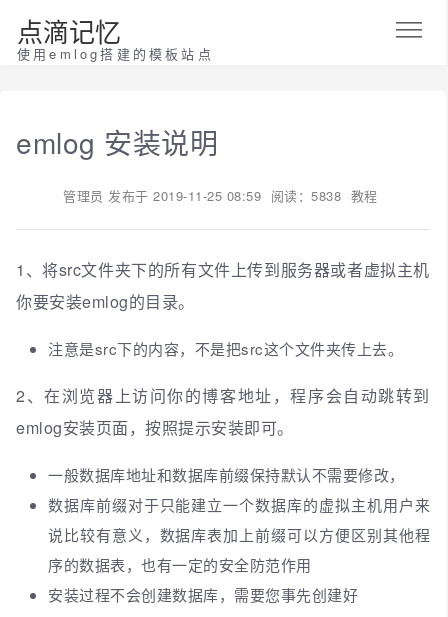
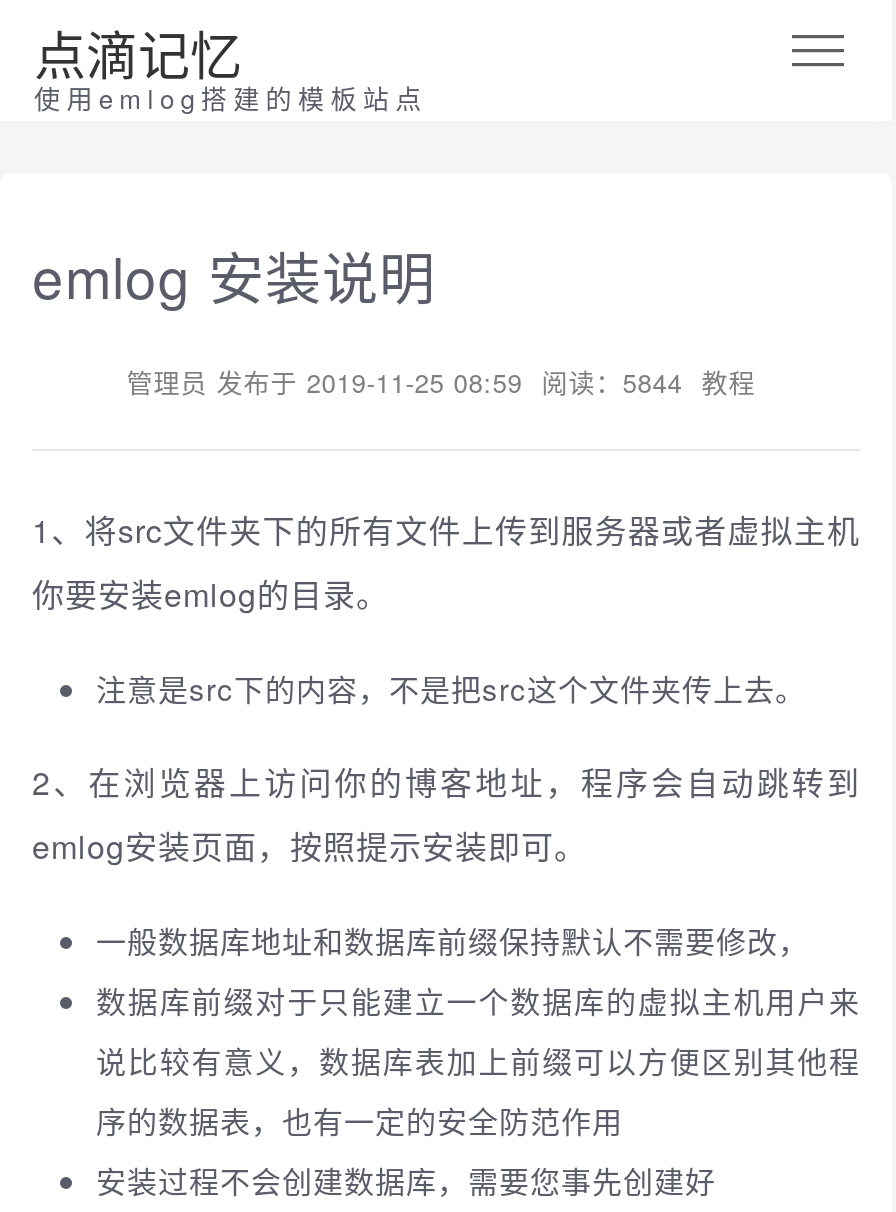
- 管理员发布于2019-11-25 08:59 阅读：5838 教程
+ 管理员发布于2019-11-25 08:59 阅读：5844 教程
